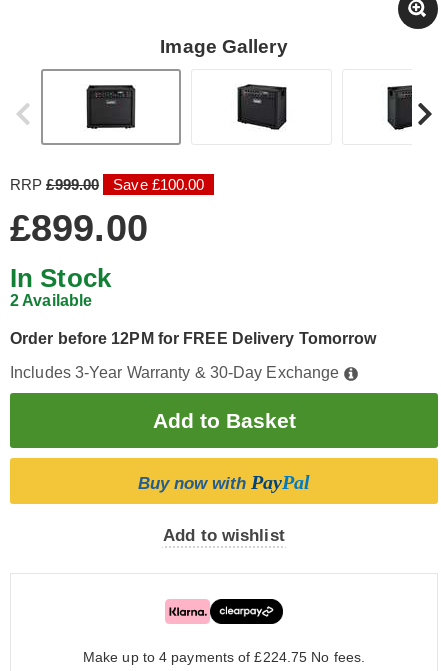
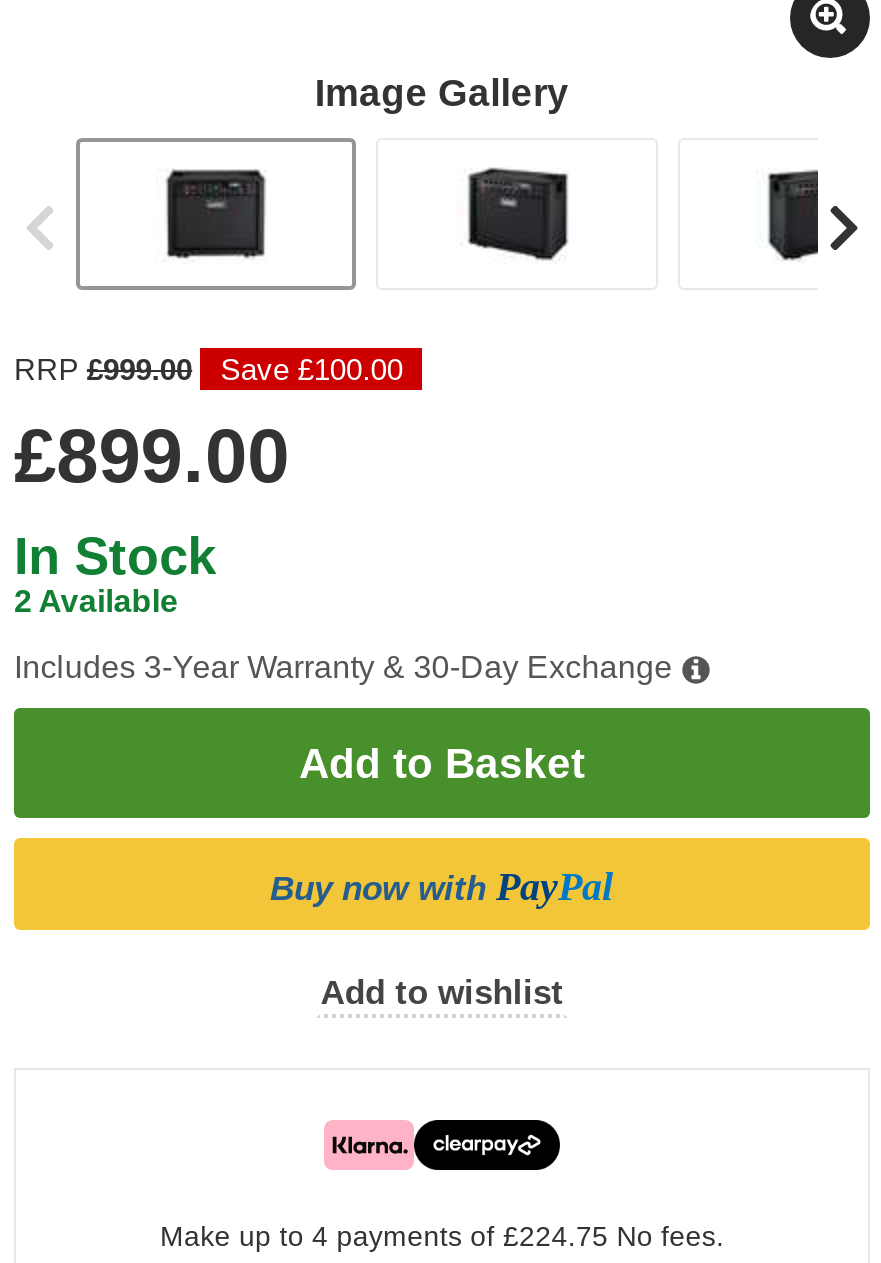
- Order before 12PM for FREE Delivery Tomorrow
